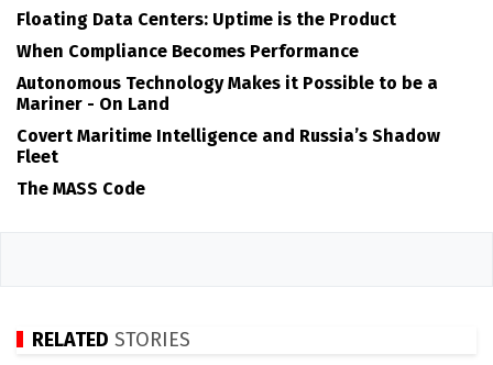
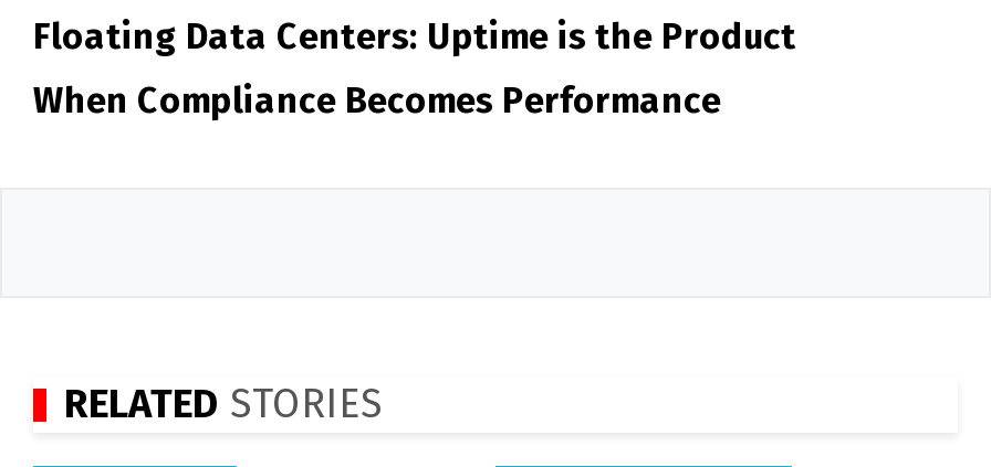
- Autonomous Technology Makes it Possible to be a
- Mariner - On Land
- Covert Maritime Intelligence and Russia’s Shadow
- Fleet
- The MASS Code
